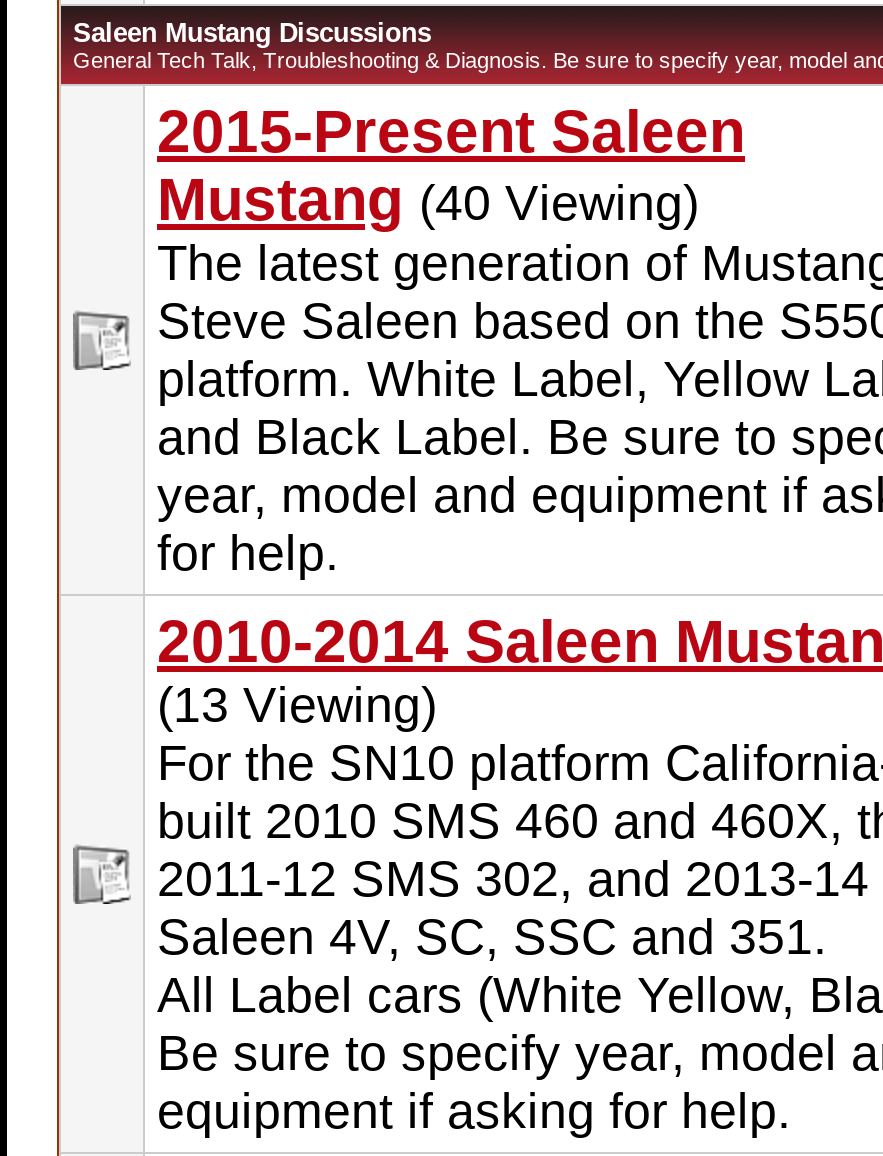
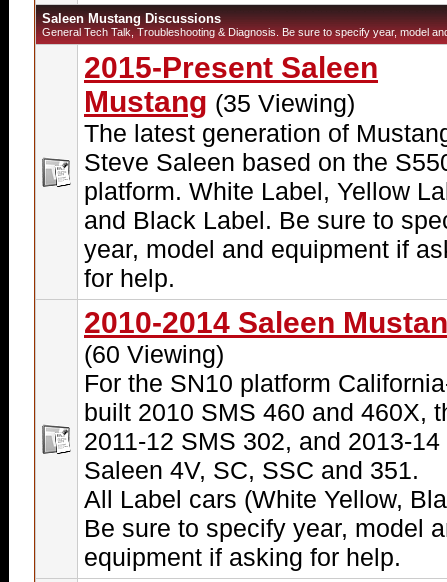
- Mustang (40 Viewing)
+ Mustang (35 Viewing)

- (13 Viewing)
+ (60 Viewing)
